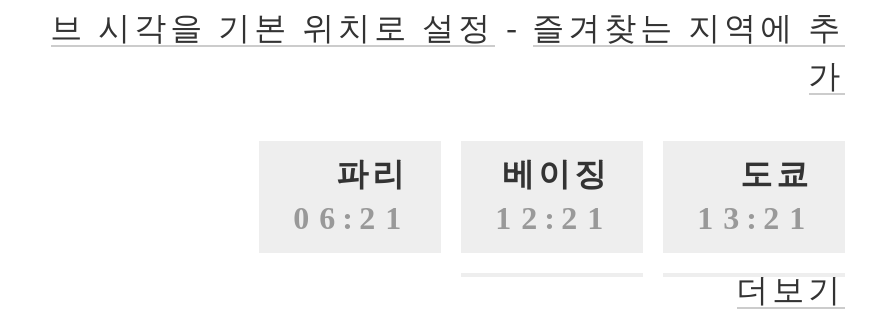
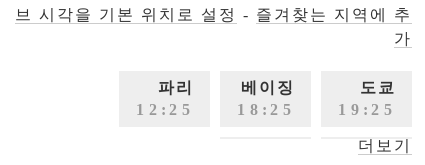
- 0 6 : 2 1
+ 1 2 : 2 5

- 1 2 : 2 1
+ 1 8 : 2 5

- 1 3 : 2 1
+ 1 9 : 2 5
